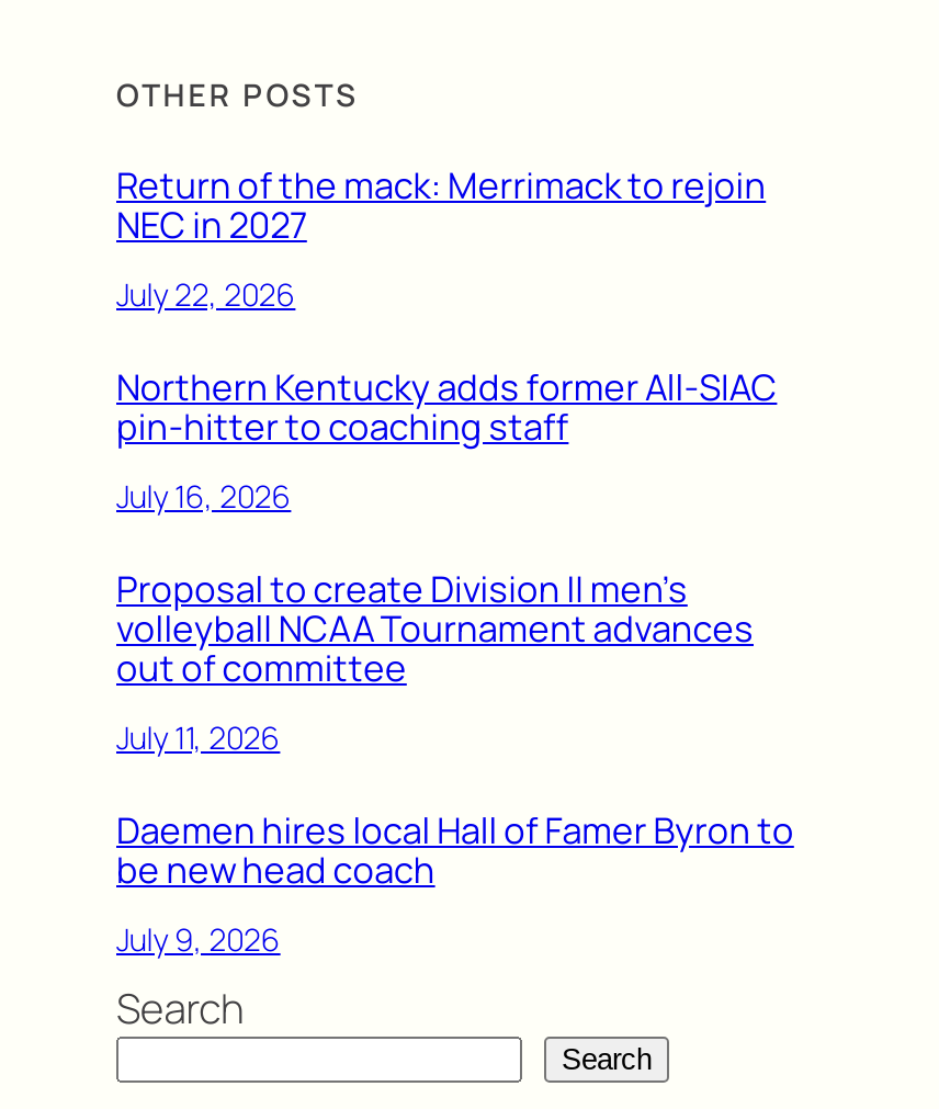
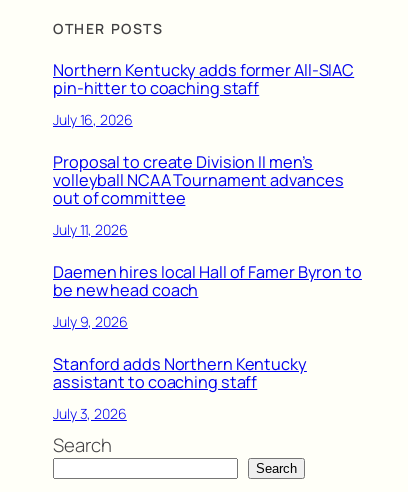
- Return of the mack: Merrimack to rejoin
- NEC in 2027
- July 22, 2026

moved up: Northern Kentucky adds former All-SIAC | pin-hitter to coaching staff | July 16, 2026 | ... | be new head coach | July 9, 2026

+ Stanford adds Northern Kentucky
+ assistant to coaching staff
+ July 3, 2026
